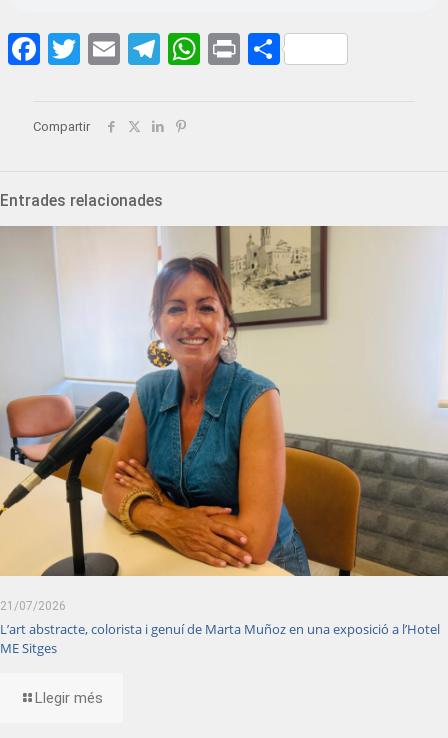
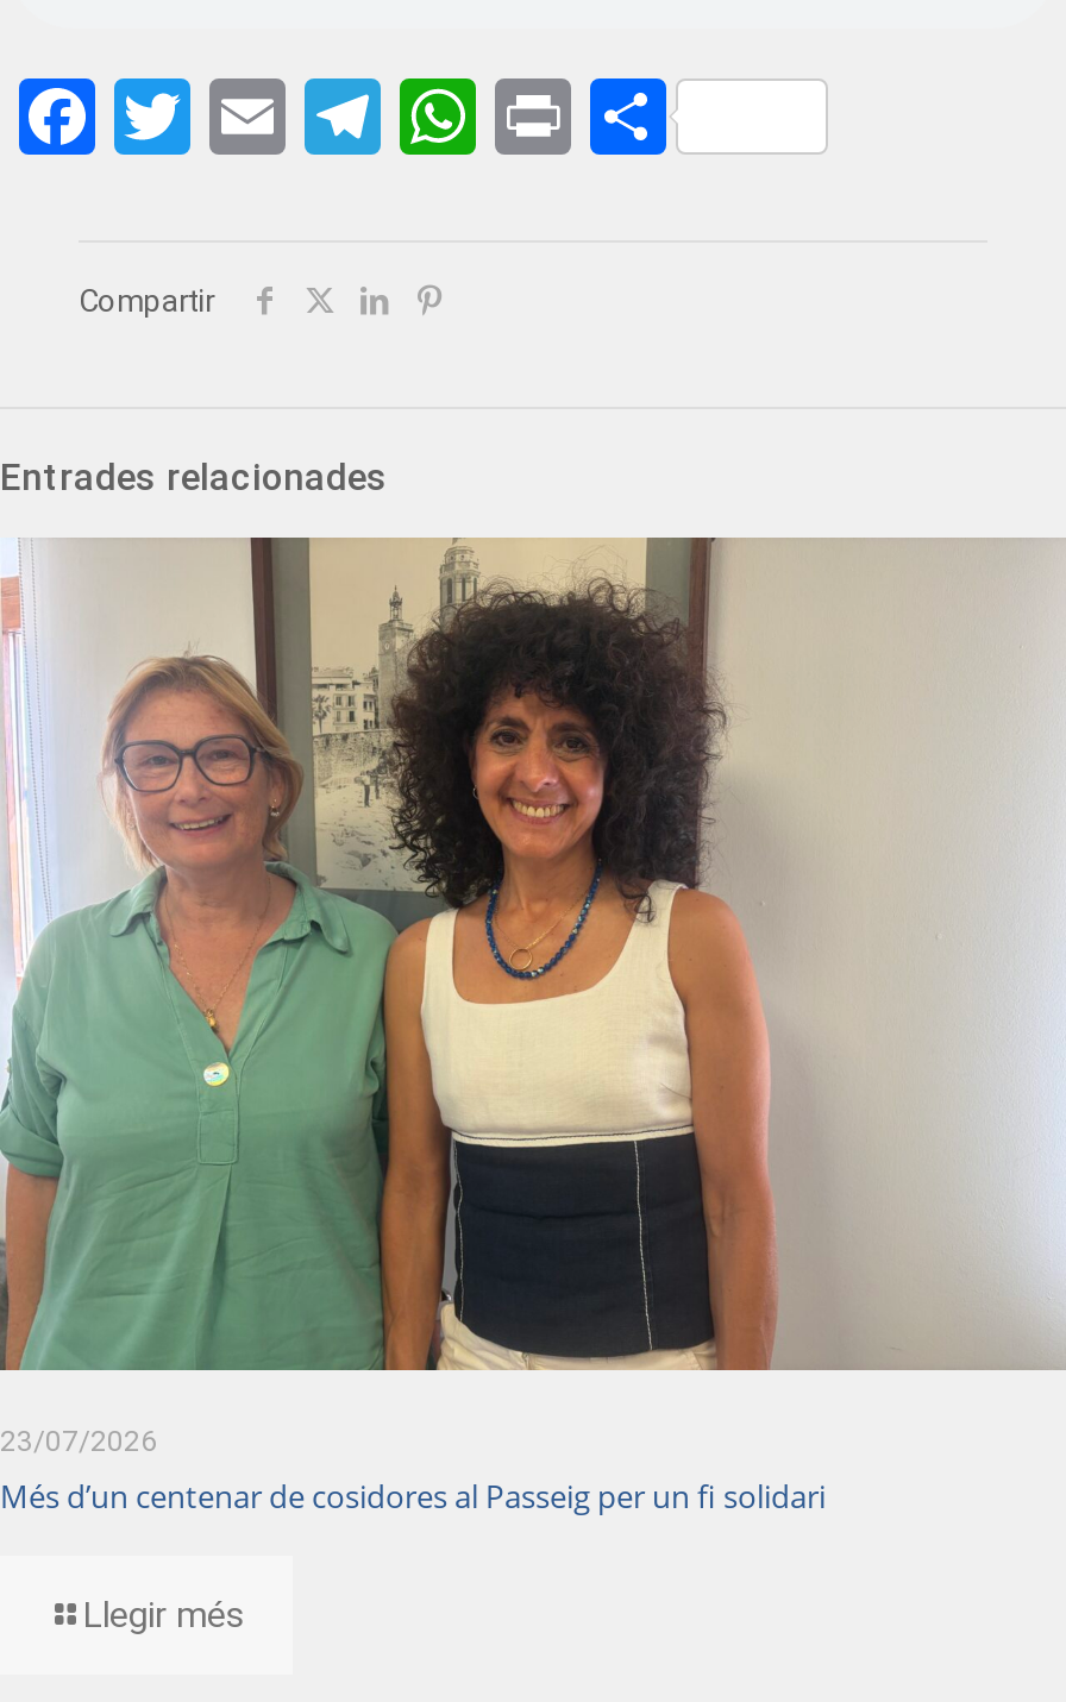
- [image]
- 21/07/2026
- L’art abstracte, colorista i genuí de Marta Muñoz en una exposició a l’Hotel
- ME Sitges
+ [image]
+ 23/07/2026
+ Més d’un centenar de cosidores al Passeig per un fi solidari
